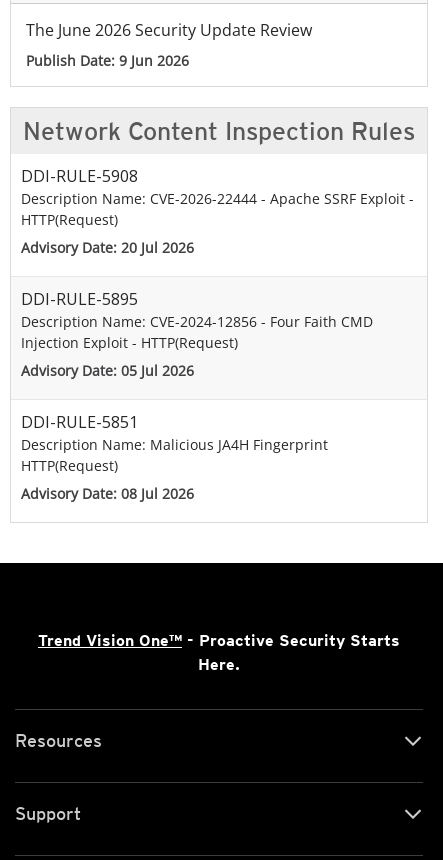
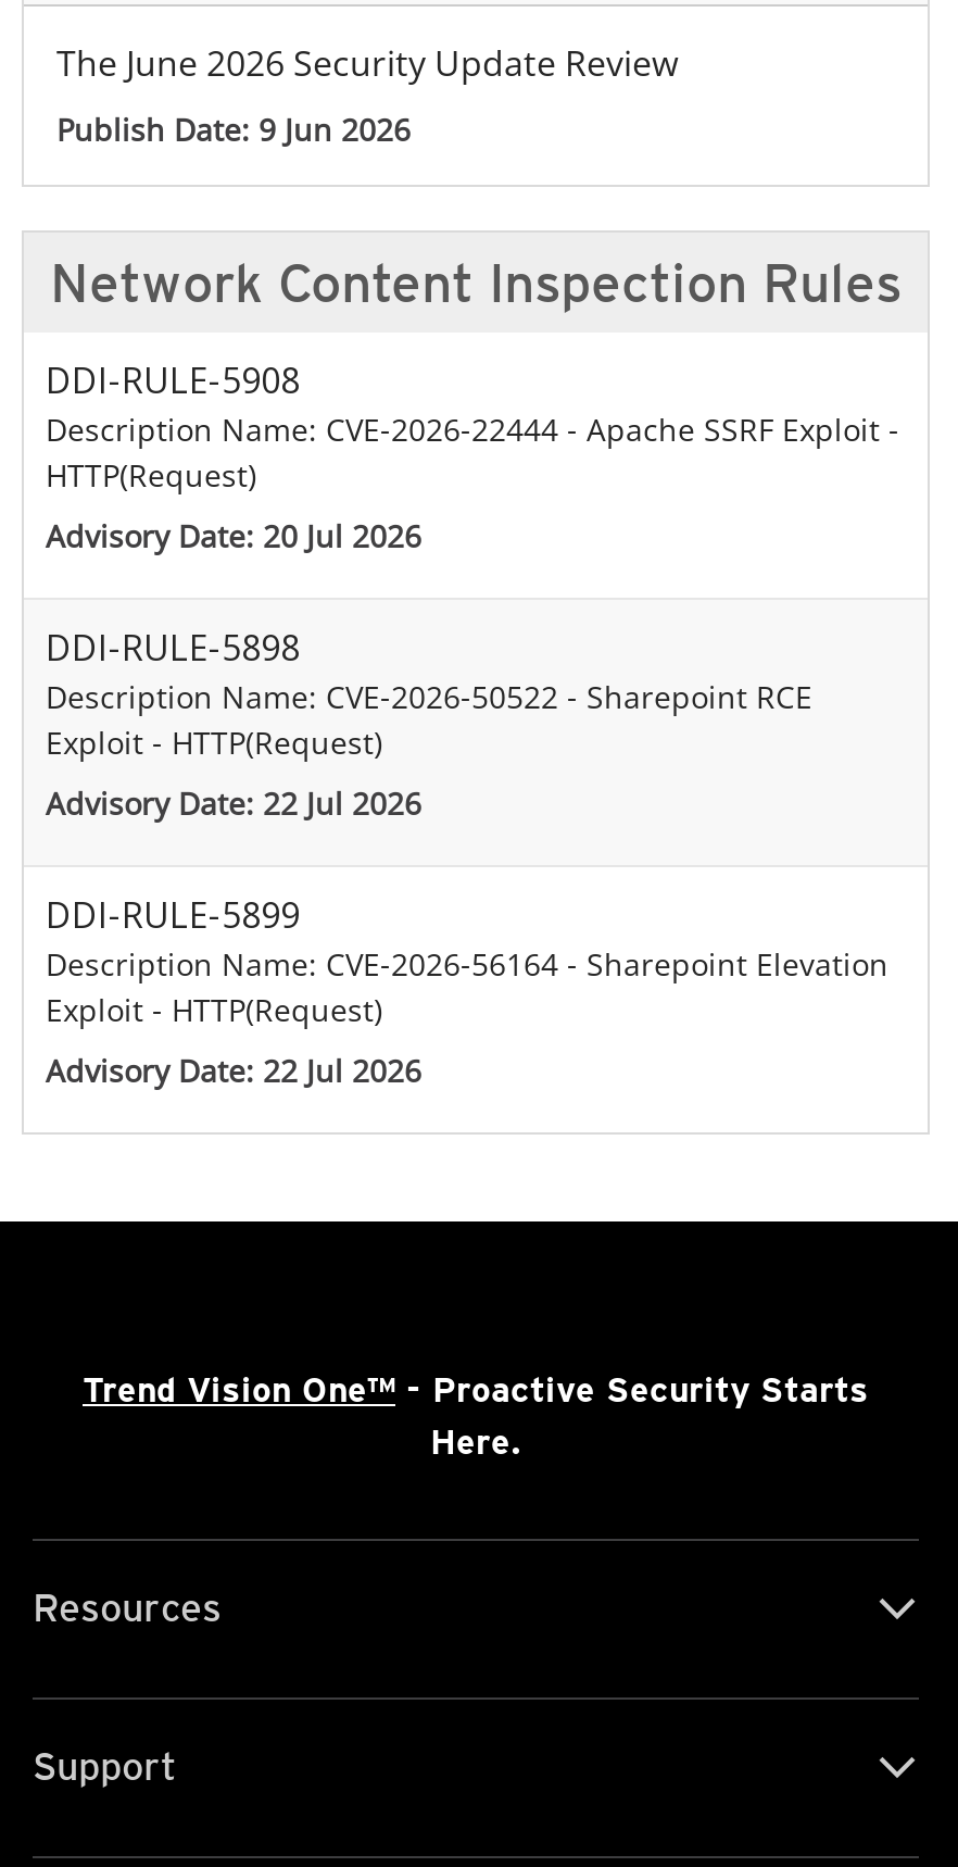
- DDI-RULE-5895
- Description Name: CVE-2024-12856 - Four Faith CMD
- Injection Exploit - HTTP(Request)
+ DDI-RULE-5898
+ Description Name: CVE-2026-50522 - Sharepoint RCE
+ Exploit - HTTP(Request)

- Advisory Date: 05 Jul 2026
+ Advisory Date: 22 Jul 2026

- DDI-RULE-5851
- Description Name: Malicious JA4H Fingerprint
- HTTP(Request)
+ DDI-RULE-5899
+ Description Name: CVE-2026-56164 - Sharepoint Elevation
+ Exploit - HTTP(Request)

- Advisory Date: 08 Jul 2026
+ Advisory Date: 22 Jul 2026
